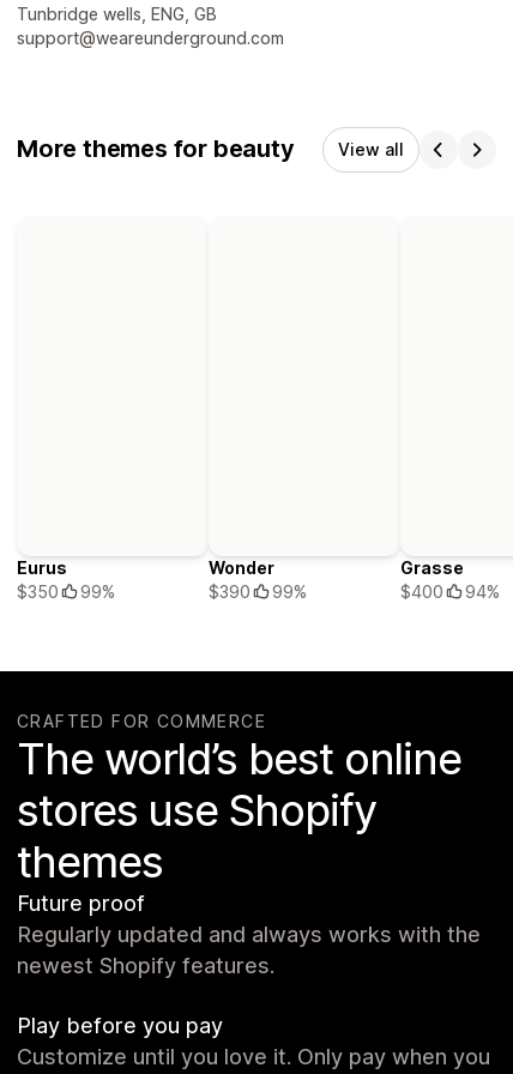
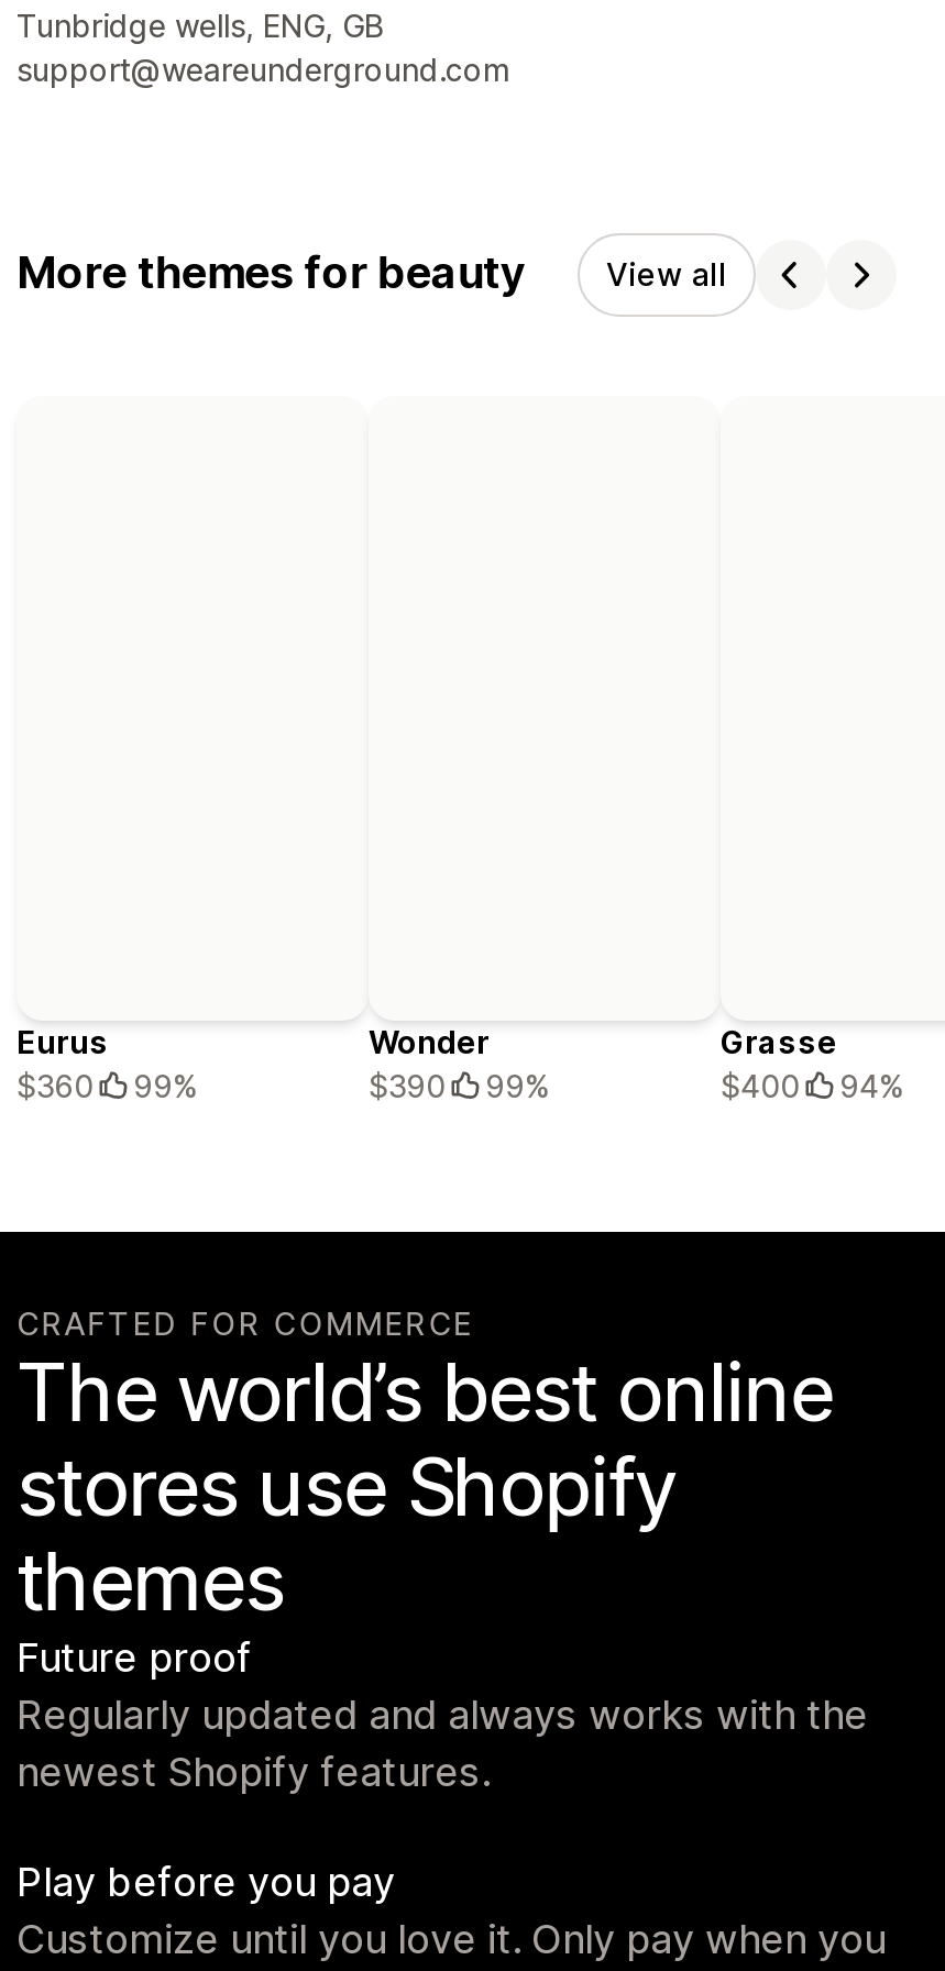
- $350 99%
+ $360 99%
